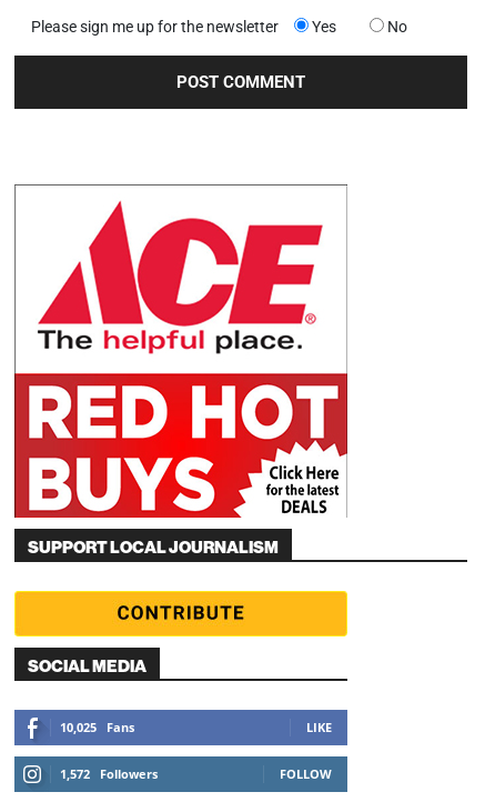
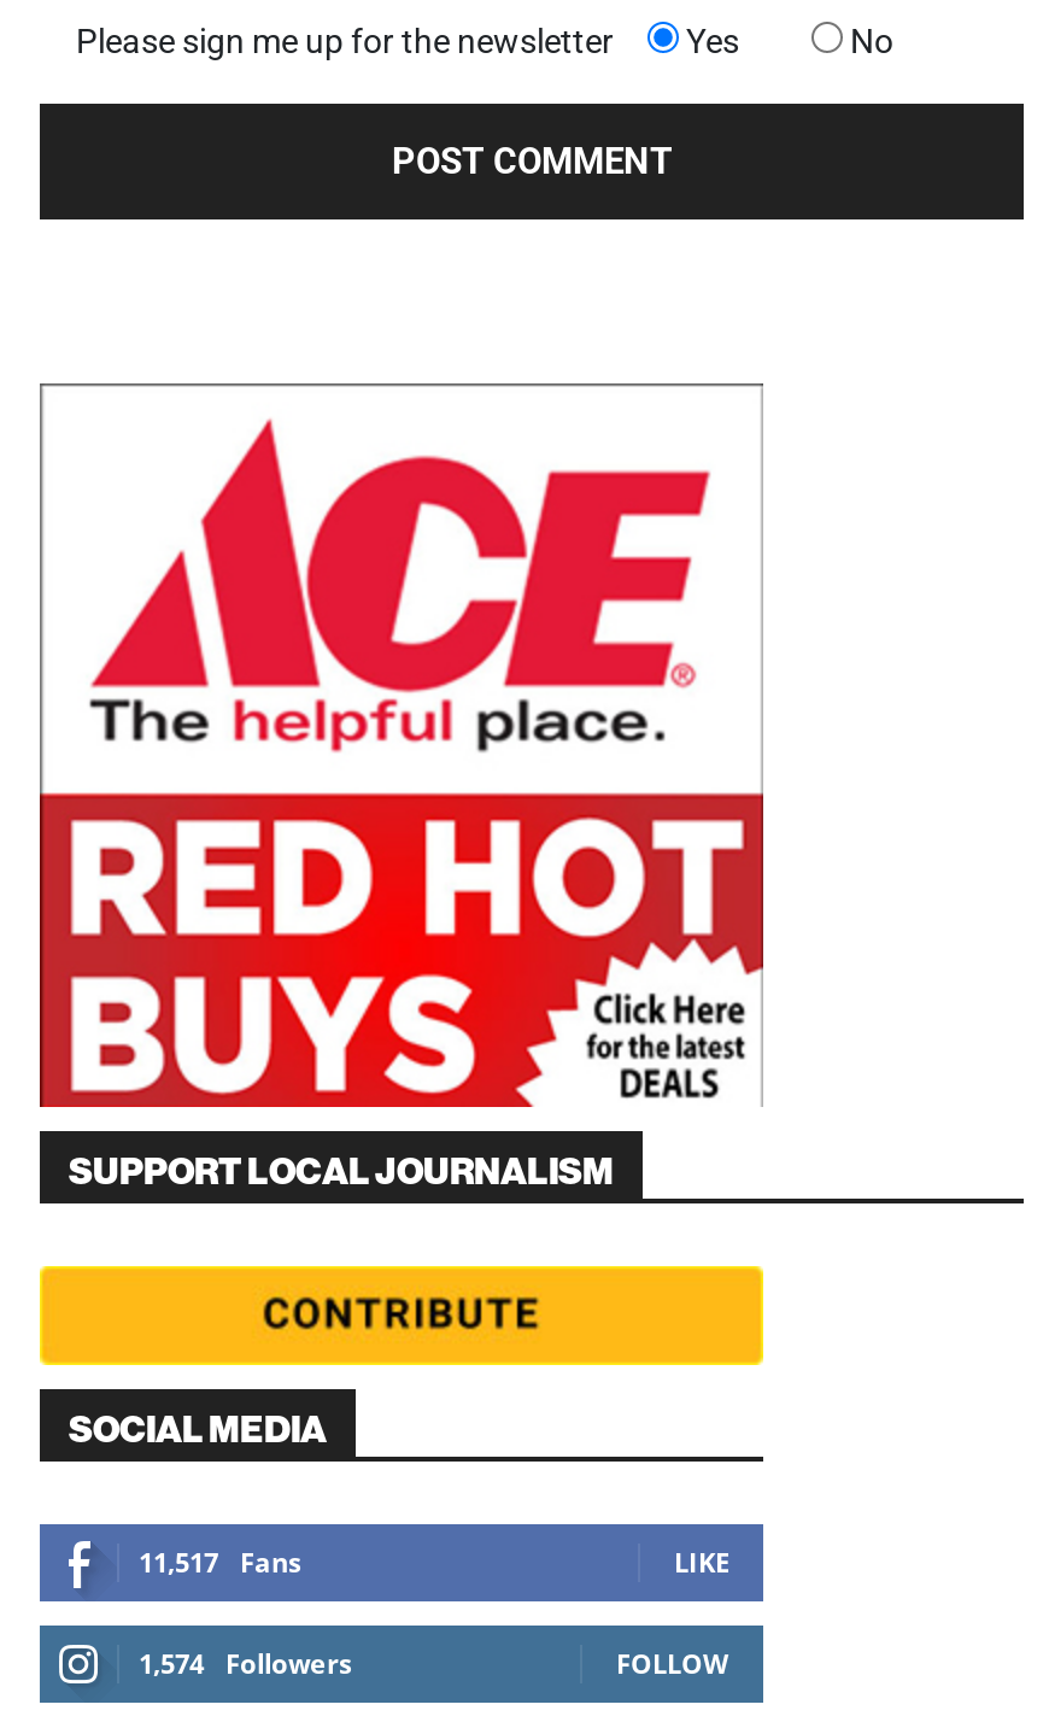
- 10,025 Fans
+ 11,517 Fans

- 1,572 Followers
+ 1,574 Followers
